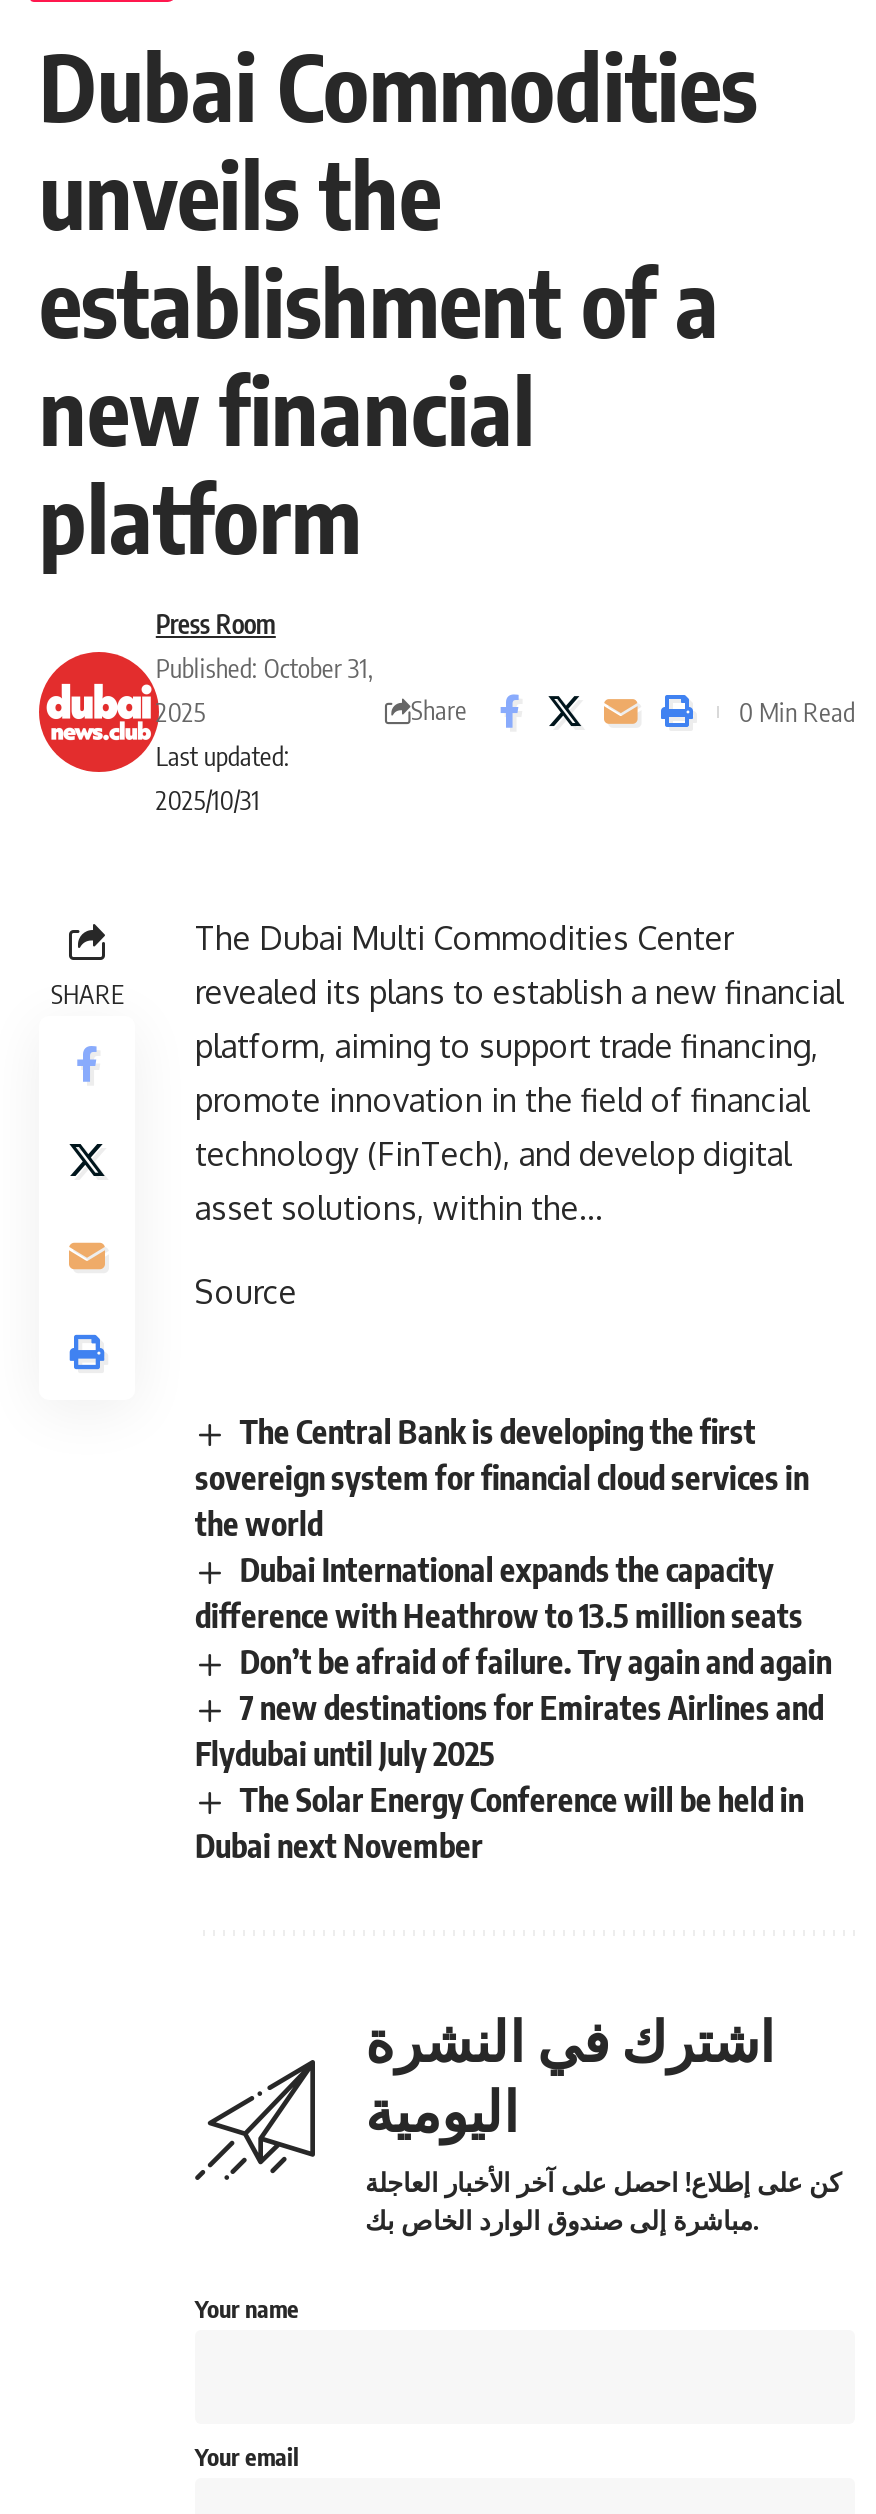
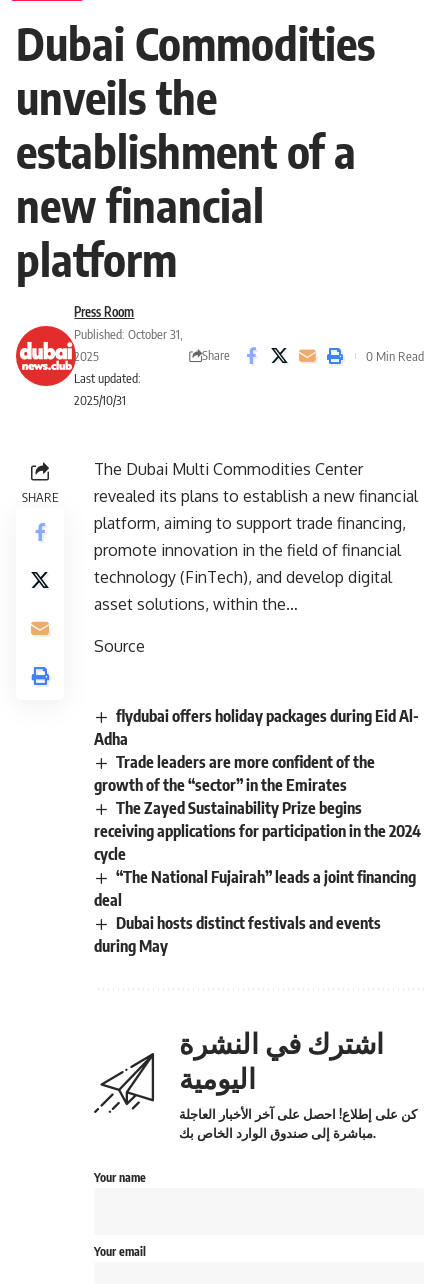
- The Central Bank is developing the first
- sovereign system for financial cloud services in
- the world
- Dubai International expands the capacity
- difference with Heathrow to 13.5 million seats
- Don’t be afraid of failure. Try again and again
- 7 new destinations for Emirates Airlines and
- Flydubai until July 2025
- The Solar Energy Conference will be held in
- Dubai next November
+ flydubai offers holiday packages during Eid Al-
+ Adha
+ Trade leaders are more confident of the
+ growth of the “sector” in the Emirates
+ The Zayed Sustainability Prize begins
+ receiving applications for participation in the 2024
+ cycle
+ “The National Fujairah” leads a joint financing
+ deal
+ Dubai hosts distinct festivals and events
+ during May
